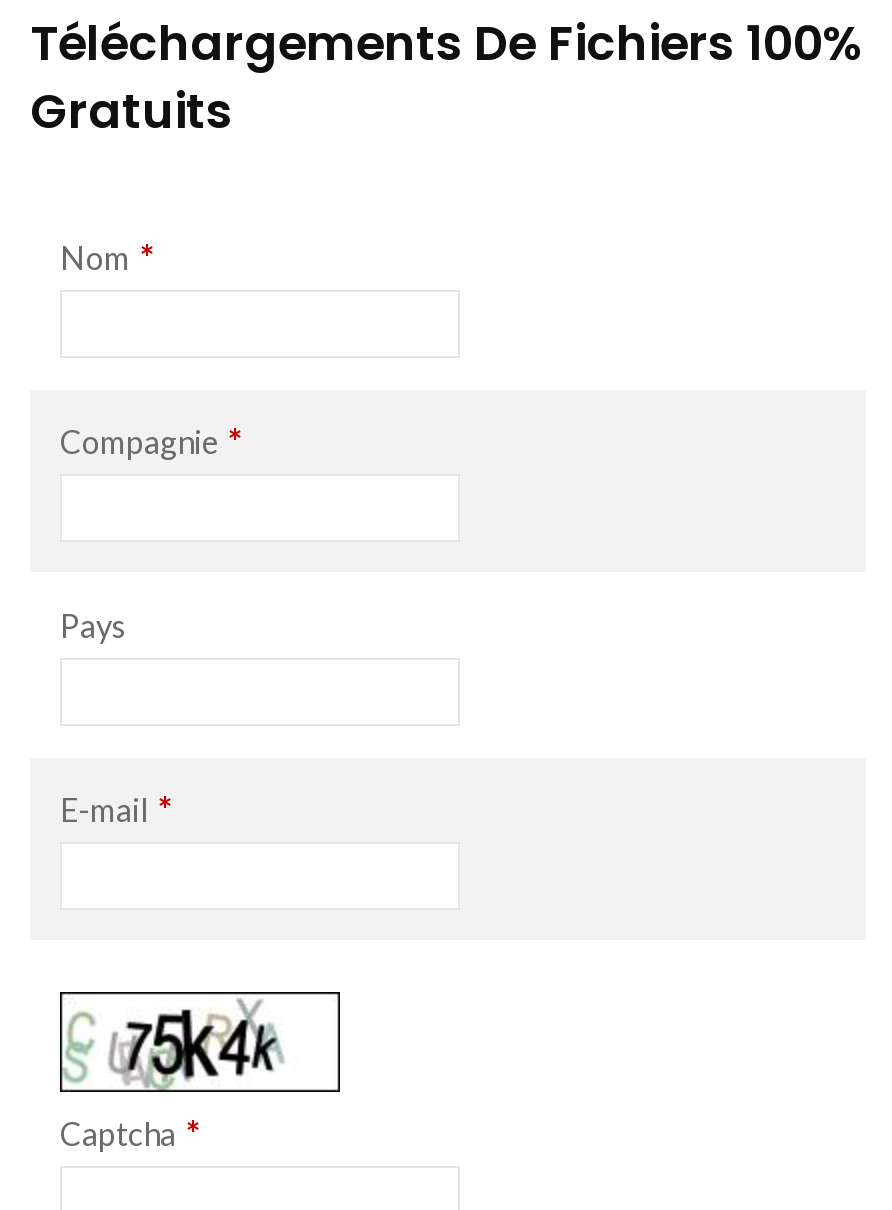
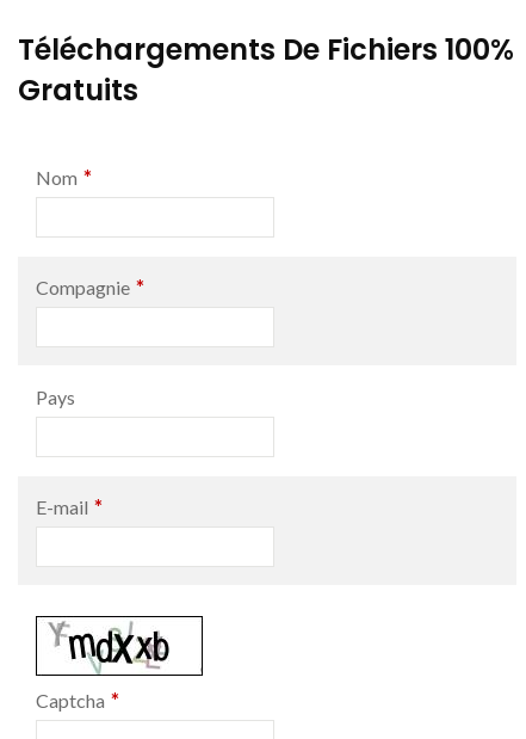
- [image]
+ [image]
